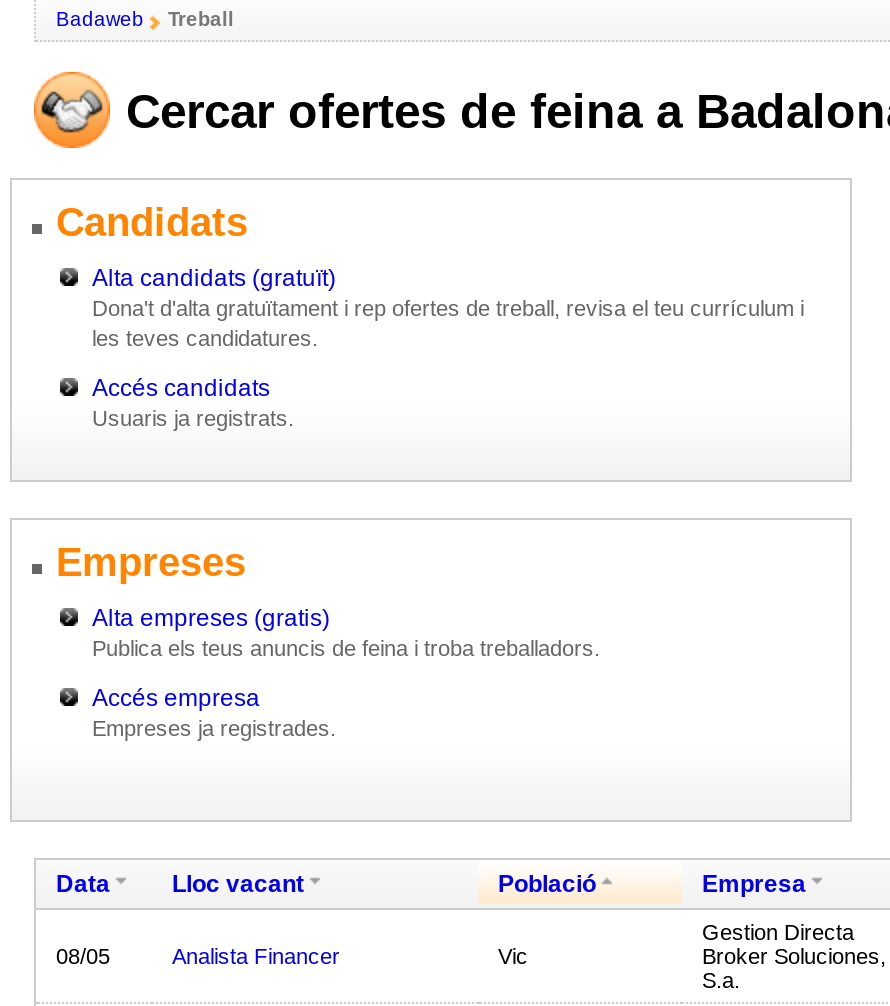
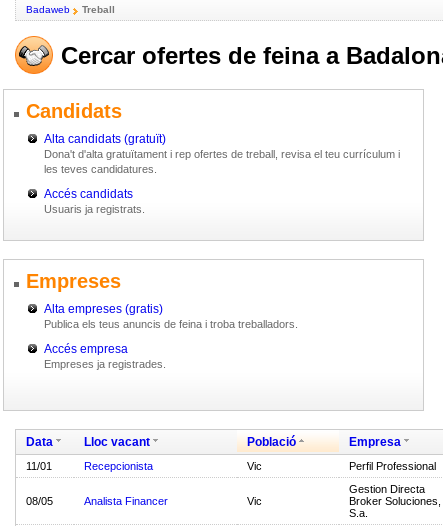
+ 11/01
+ Recepcionista
+ Vic
+ Perfil Professional
